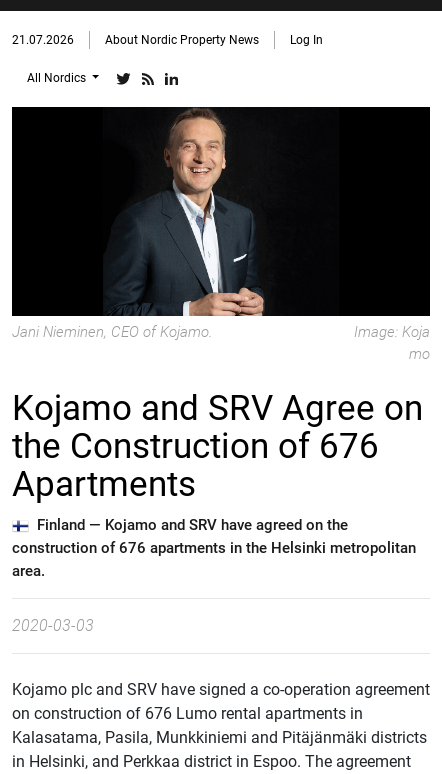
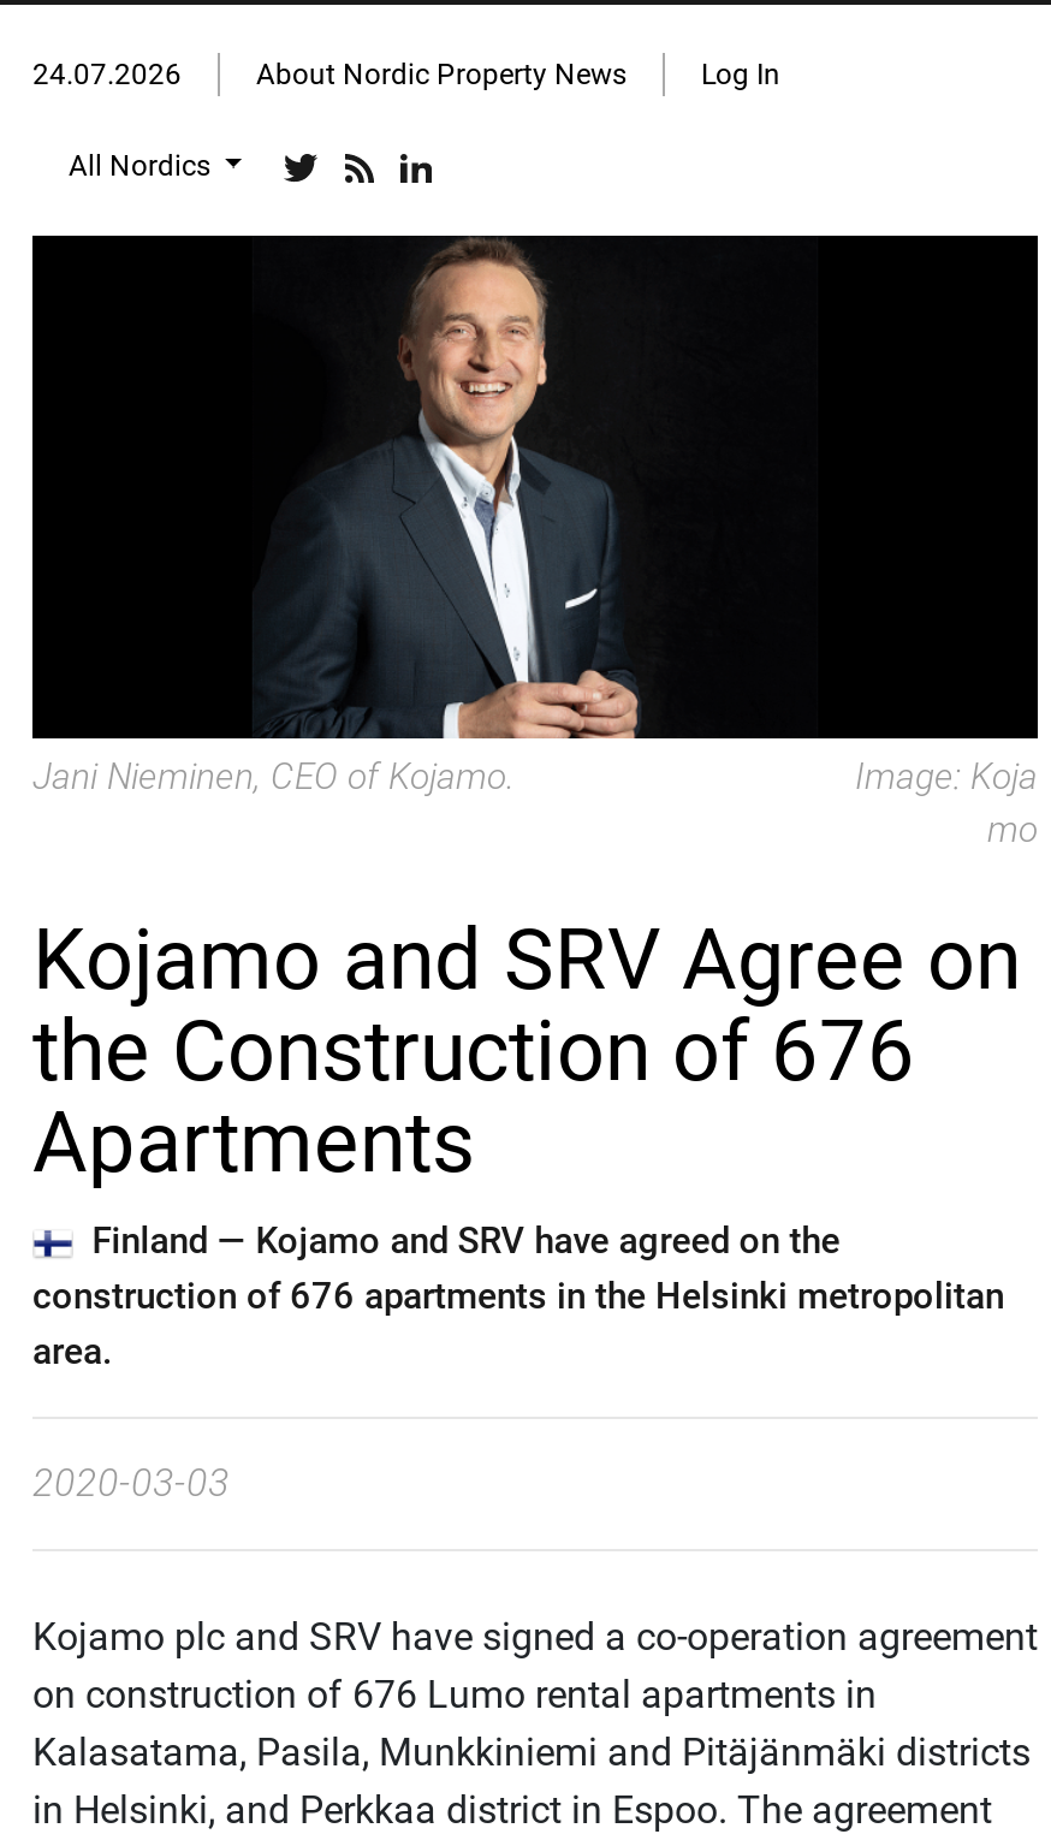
- 21.07.2026
+ 24.07.2026
